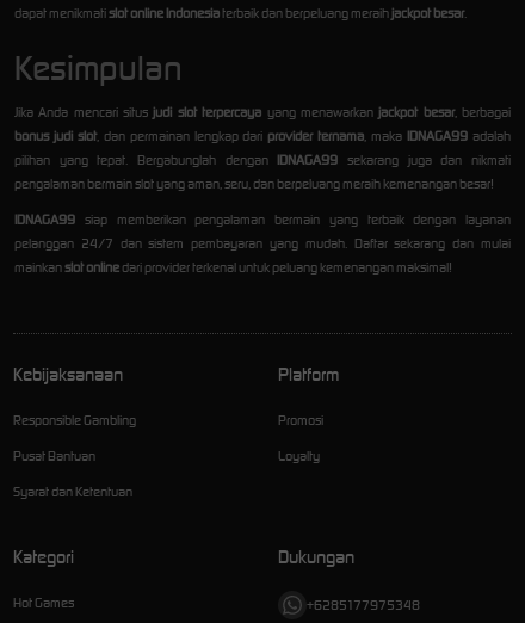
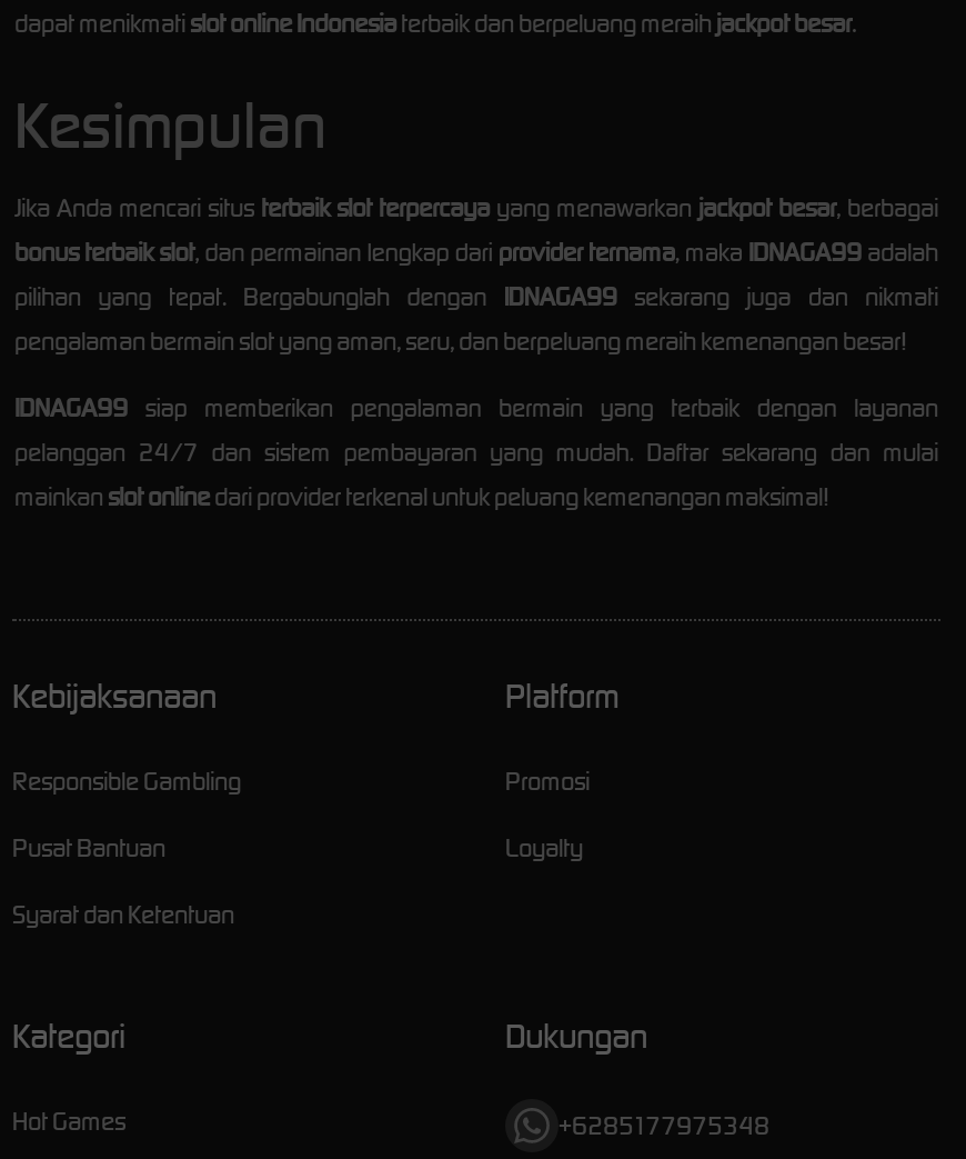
- Jika Anda mencari situs judi slot terpercaya yang menawarkan jackpot besar, berbagai
+ Jika Anda mencari situs terbaik slot terpercaya yang menawarkan jackpot besar, berbagai

- bonus judi slot, dan permainan lengkap dari provider ternama, maka IDNAGA99 adalah
+ bonus terbaik slot, dan permainan lengkap dari provider ternama, maka IDNAGA99 adalah
